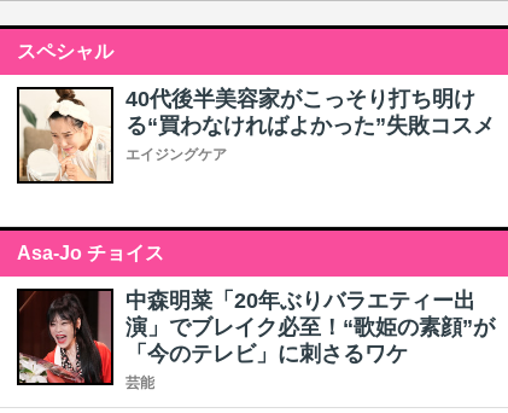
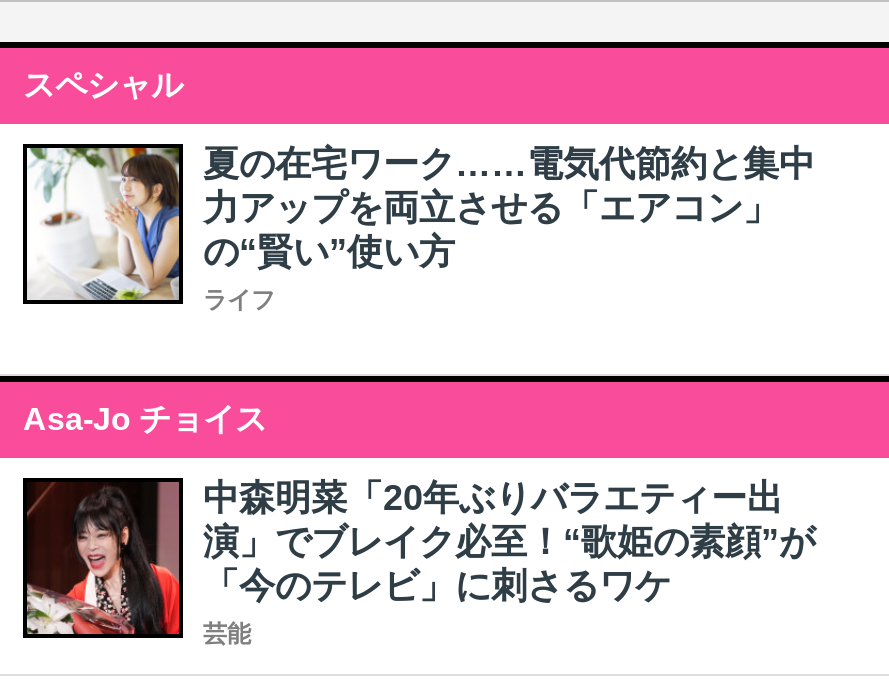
- [image]
- 40代後半美容家がこっそり打ち明け
- る“買わなければよかった”失敗コスメ
- エイジングケア
+ [image]
+ 夏の在宅ワーク……電気代節約と集中
+ 力アップを両立させる「エアコン」
+ の“賢い”使い方
+ ライフ
